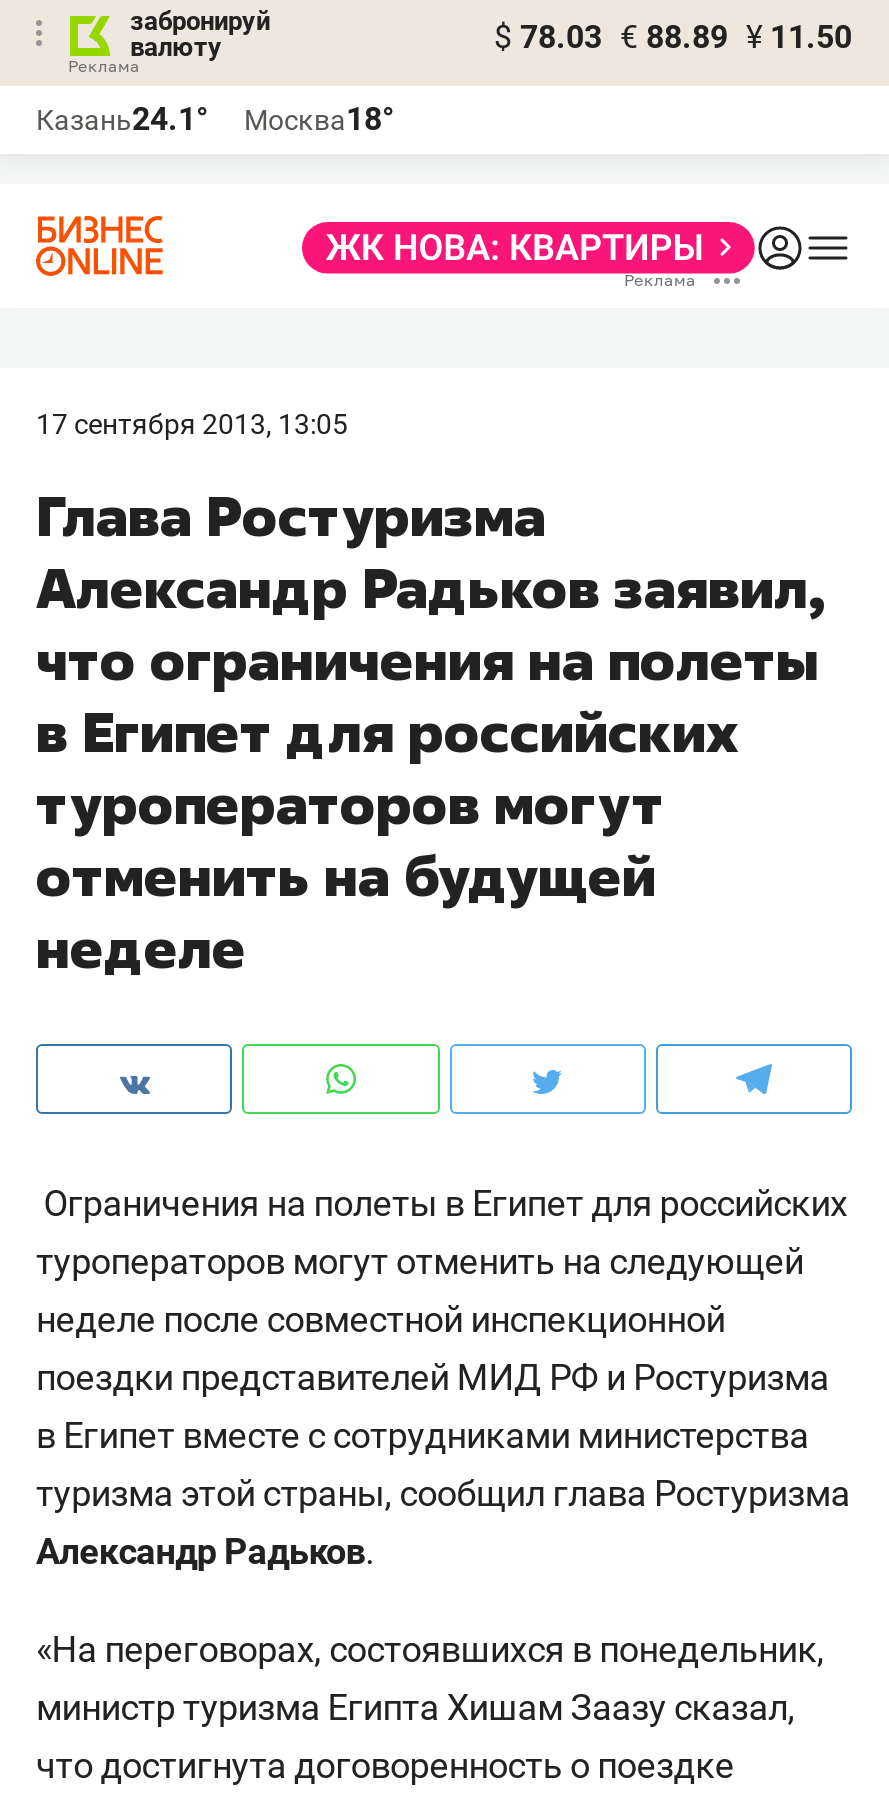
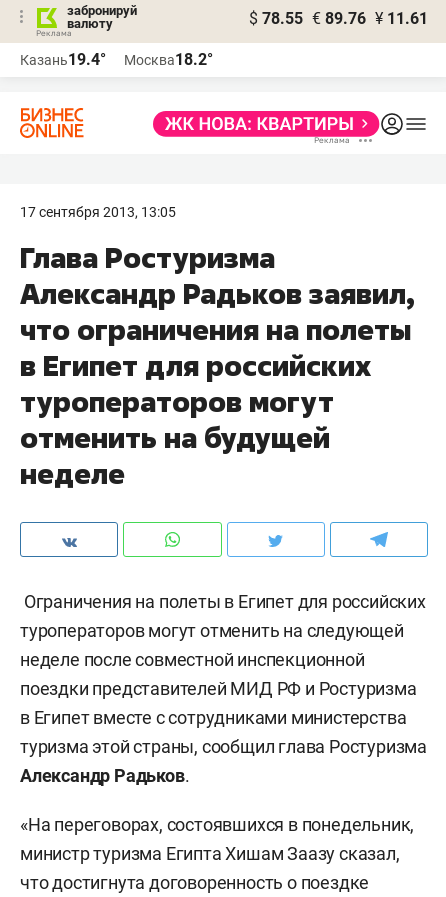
- $ 78.03 € 88.89 ¥ 11.50
+ $ 78.55 € 89.76 ¥ 11.61

- Казань24.1°
+ Казань19.4°

- Москва18°
+ Москва18.2°
